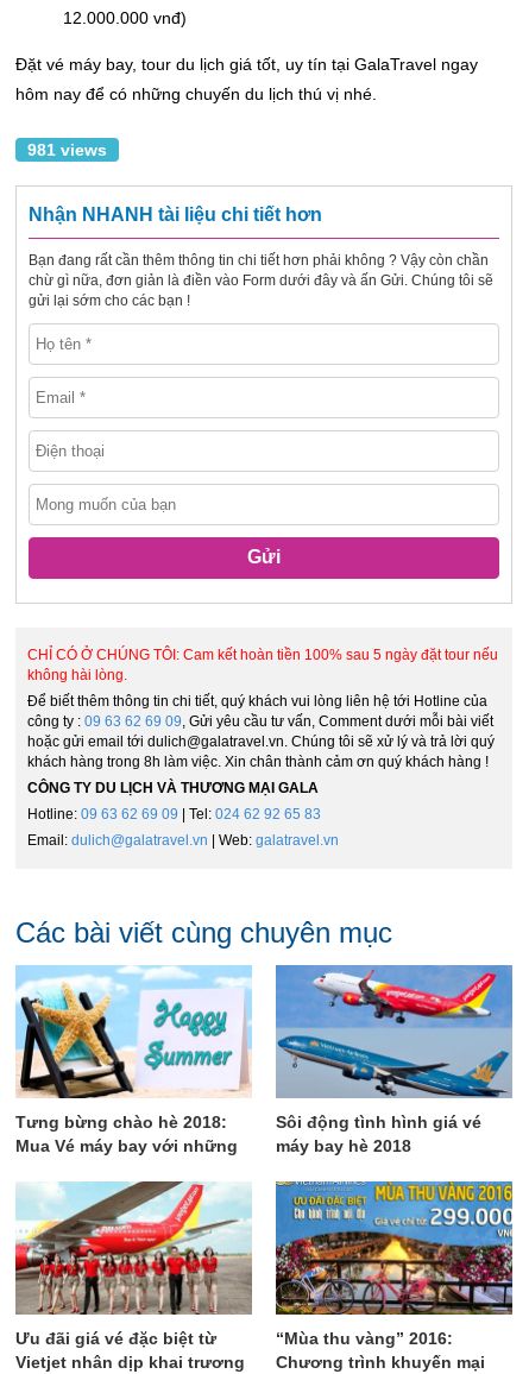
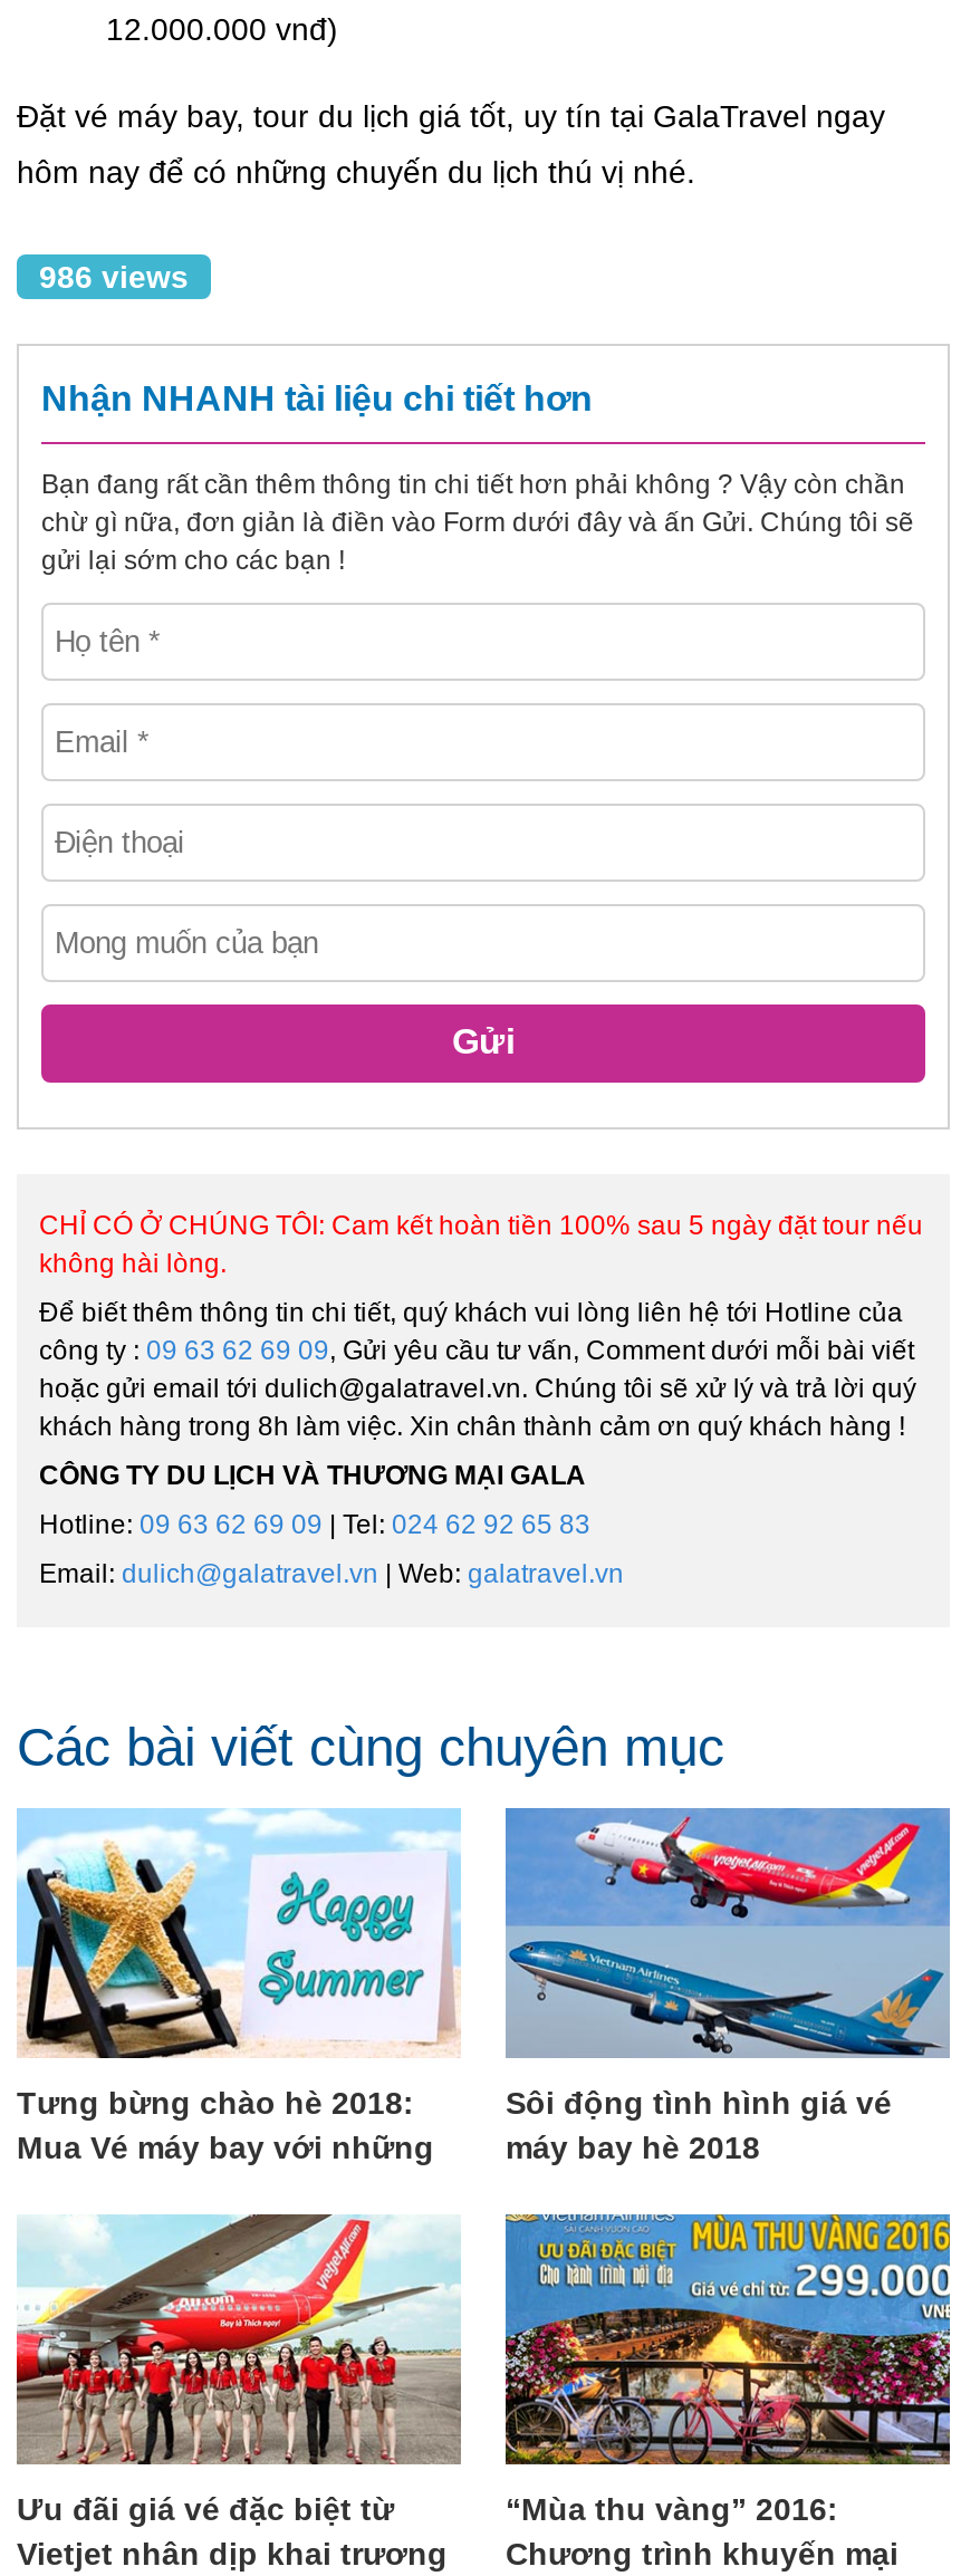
- 981 views
+ 986 views
